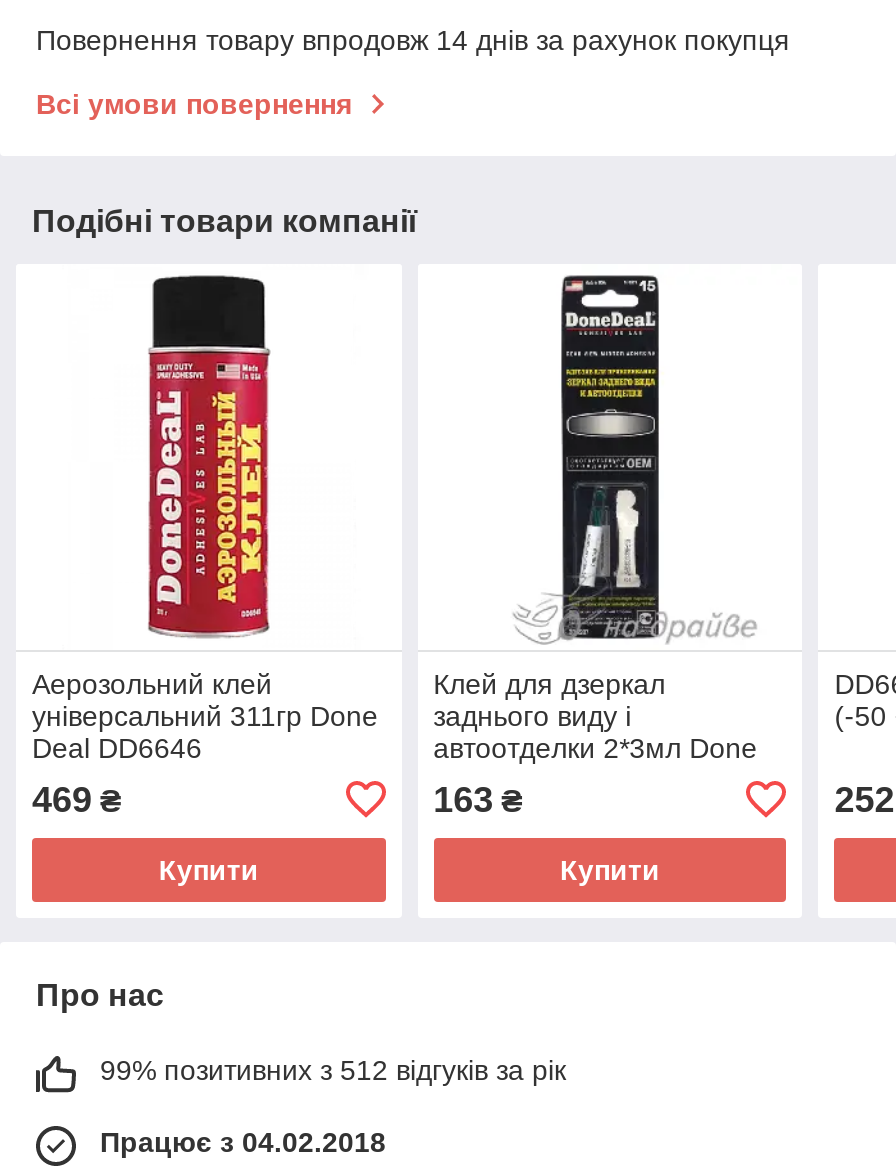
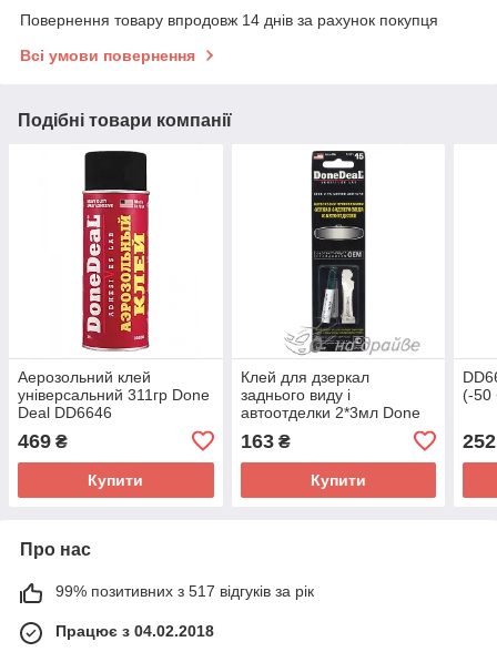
- 99% позитивних з 512 відгуків за рік
+ 99% позитивних з 517 відгуків за рік
